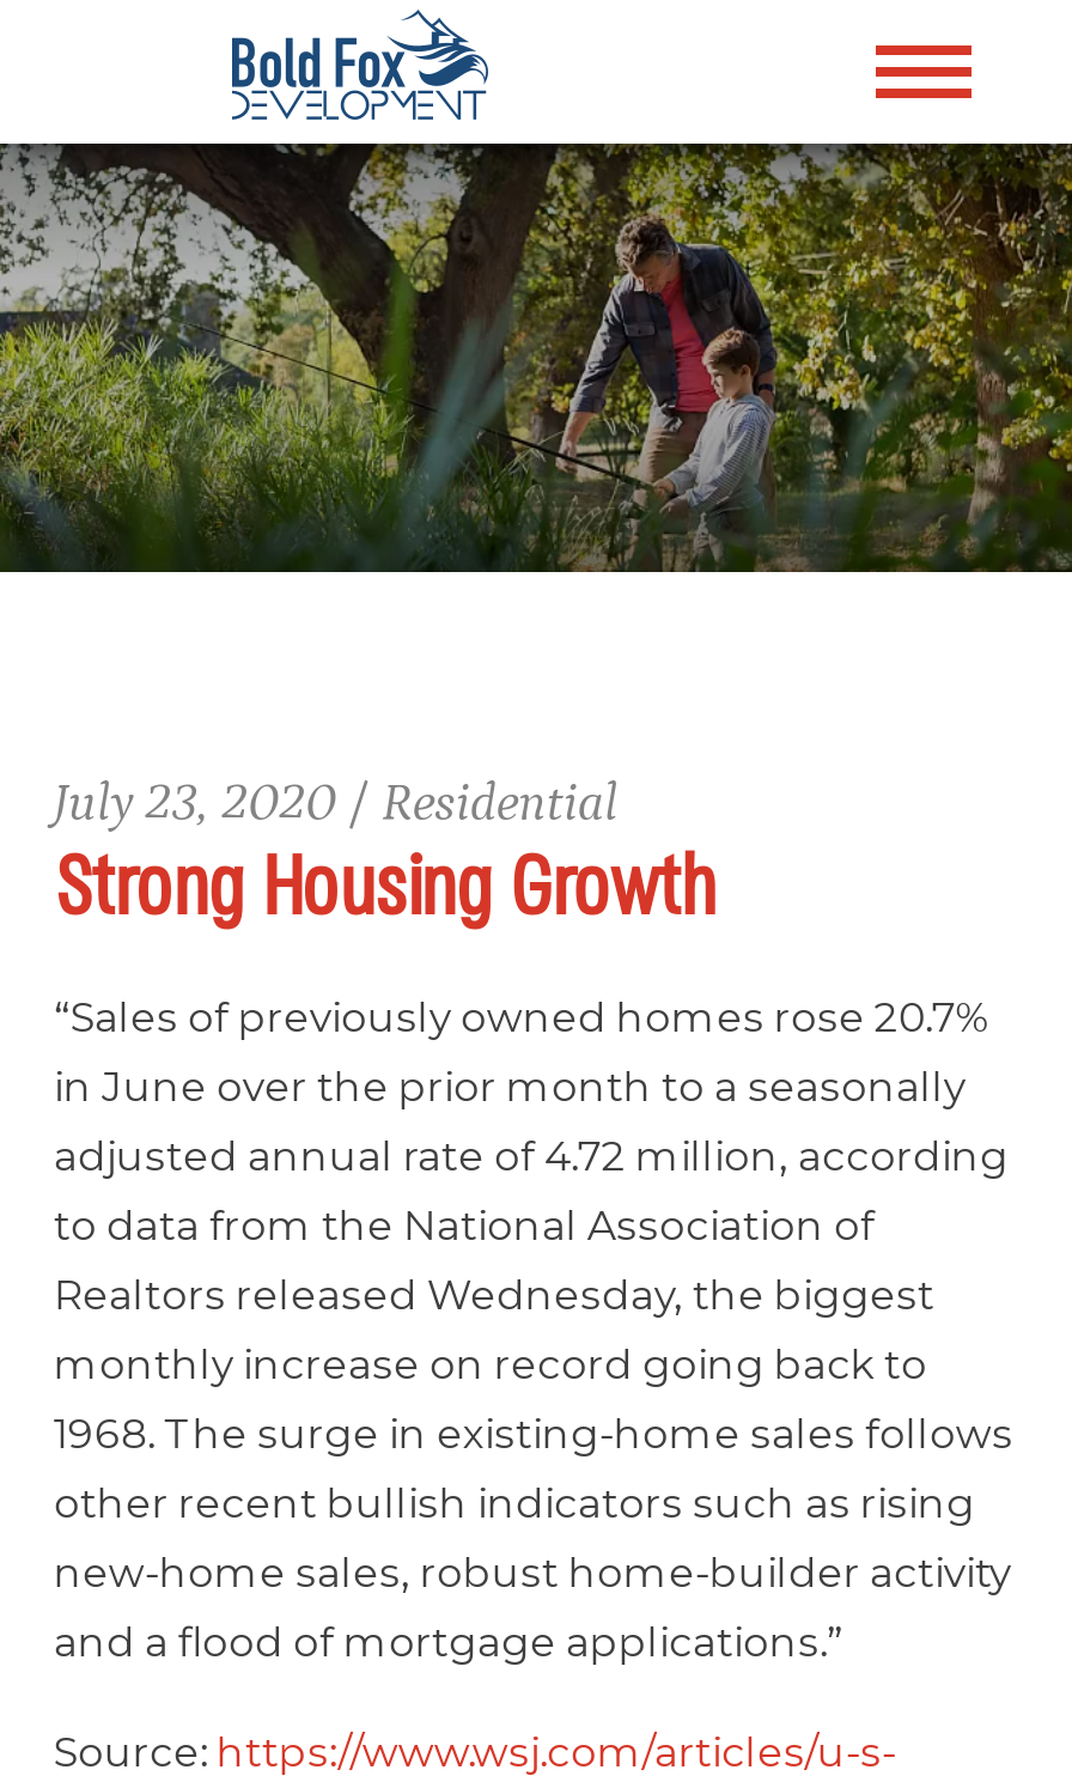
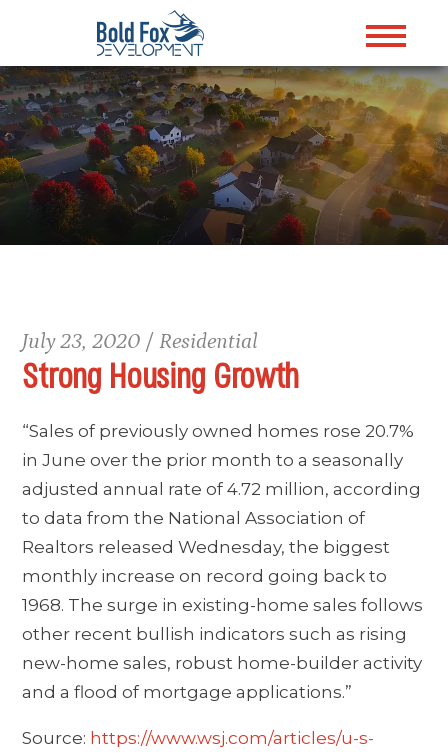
- [image]
+ [image]
